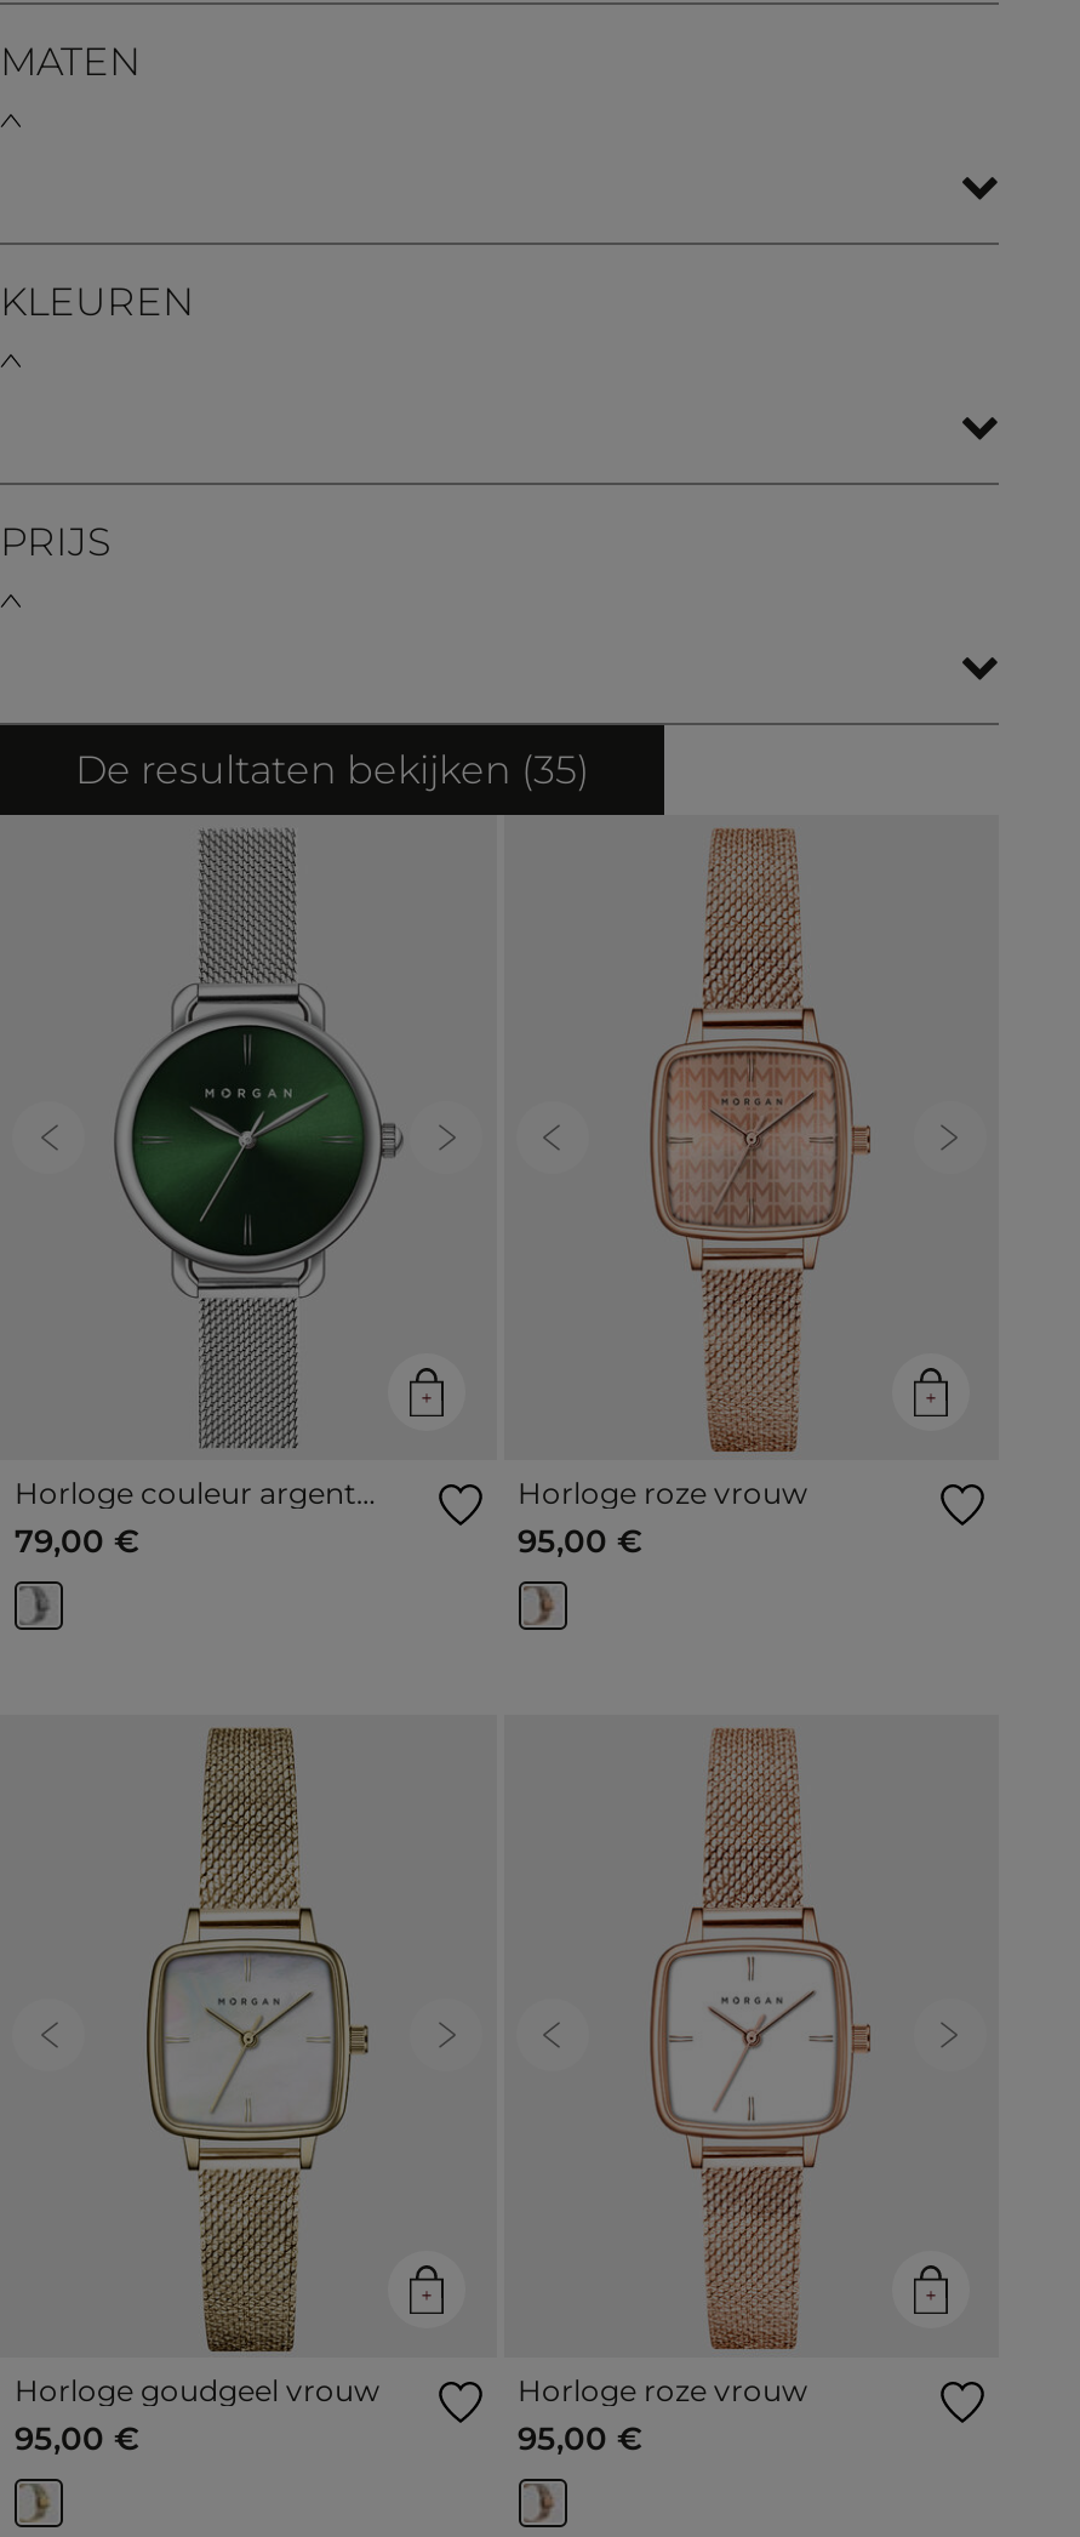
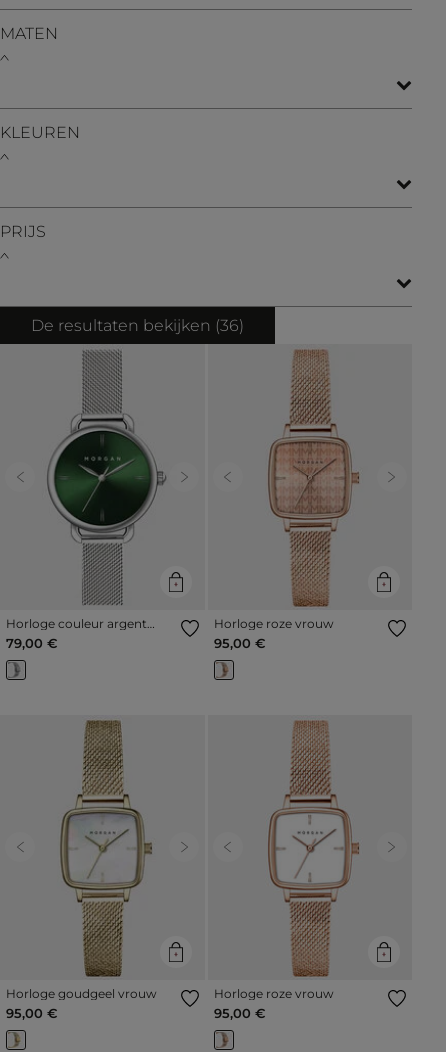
- De resultaten bekijken (35)
+ De resultaten bekijken (36)
